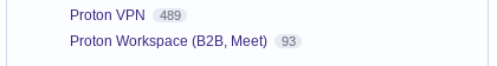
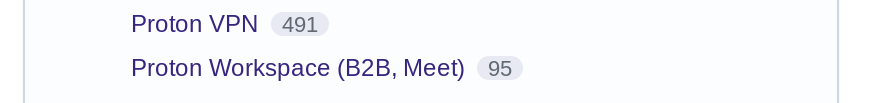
- Proton VPN 489
+ Proton VPN 491

- Proton Workspace (B2B, Meet) 93
+ Proton Workspace (B2B, Meet) 95
